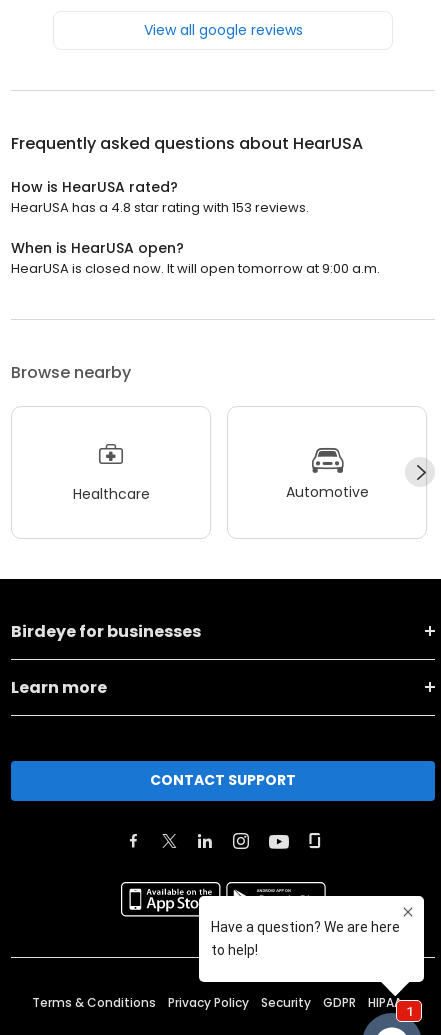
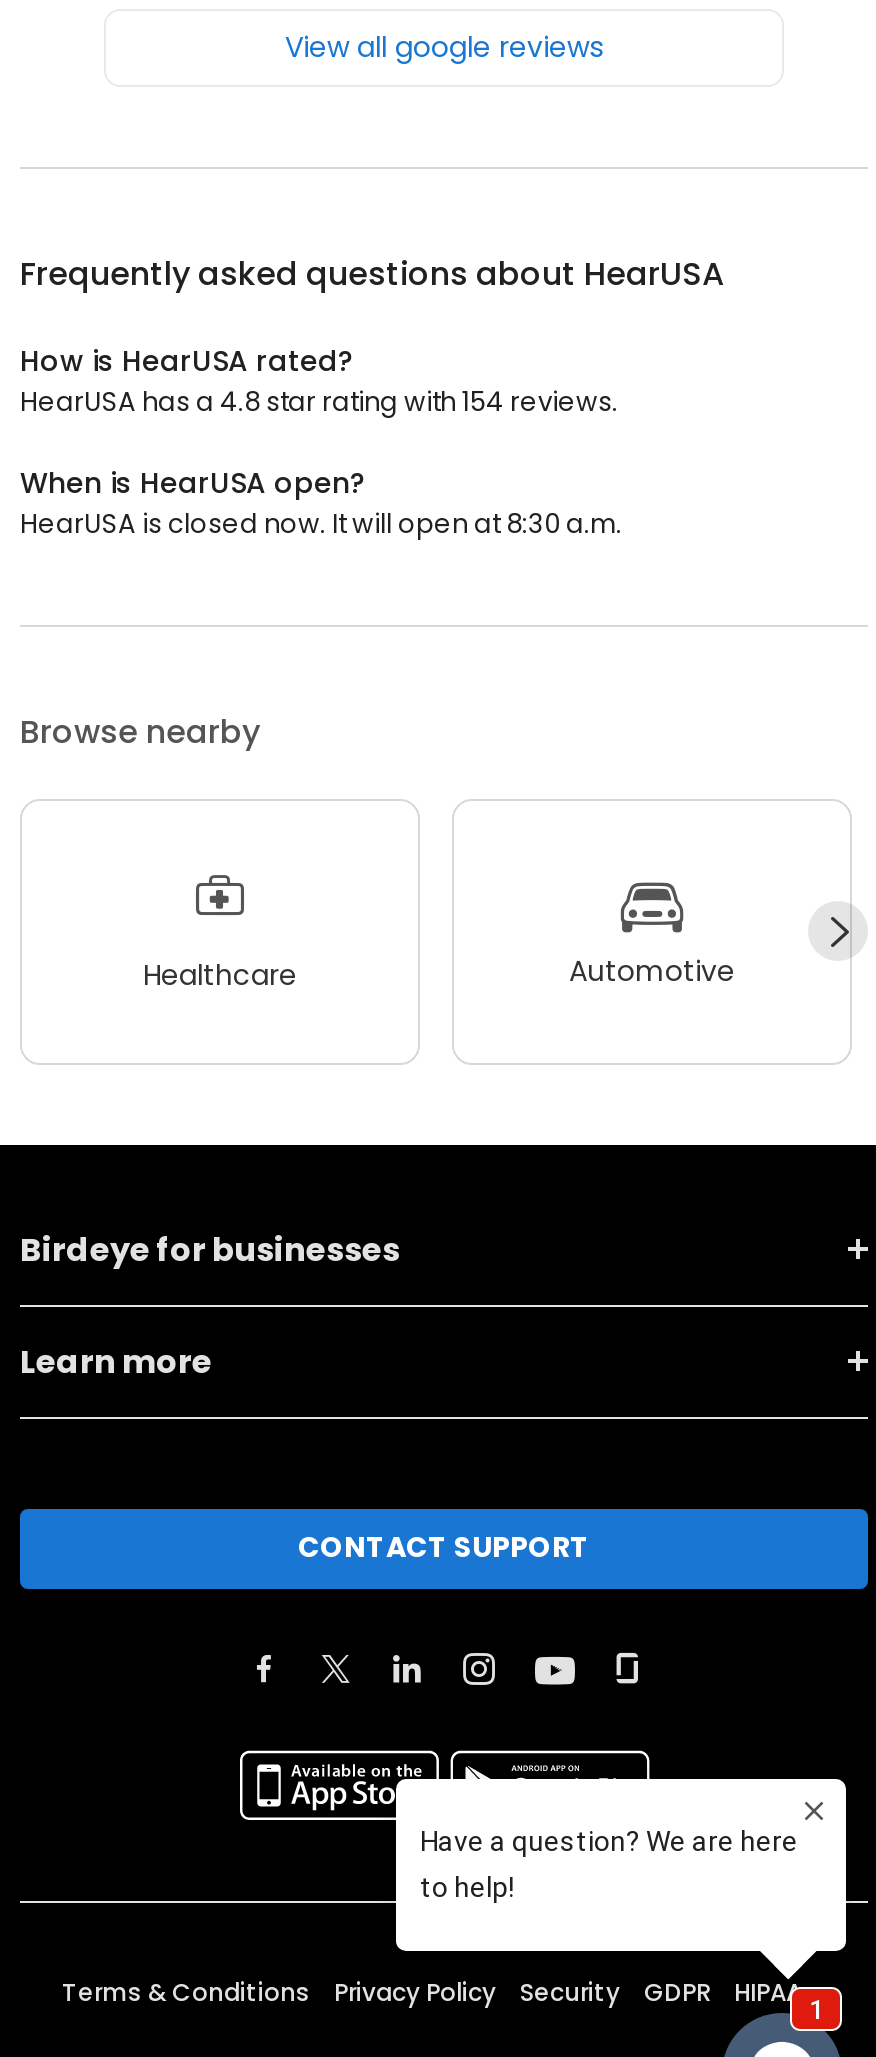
- HearUSA has a 4.8 star rating with 153 reviews.
+ HearUSA has a 4.8 star rating with 154 reviews.

- HearUSA is closed now. It will open tomorrow at 9:00 a.m.
+ HearUSA is closed now. It will open at 8:30 a.m.
